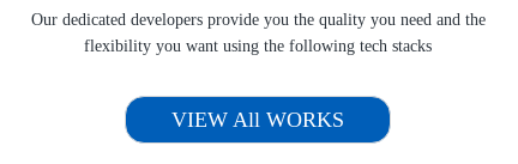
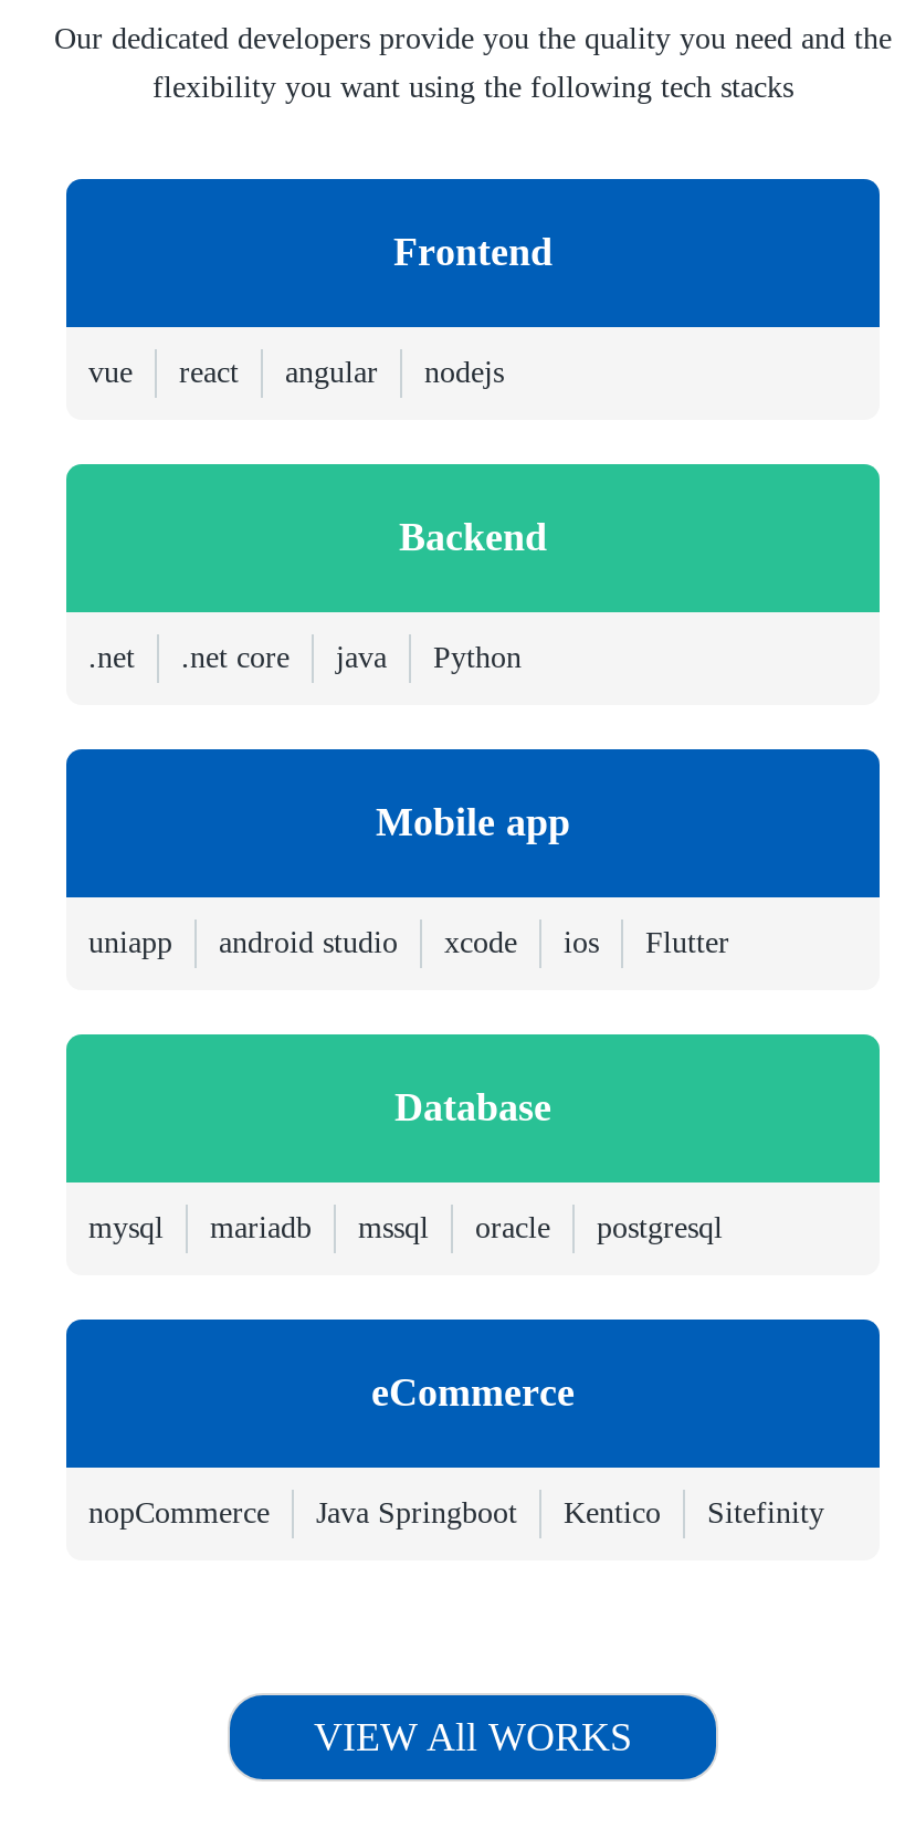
+ Frontend
+ vue
+ react
+ angular
+ nodejs

+ Backend
+ .net
+ .net core
+ java
+ Python

+ Mobile app
+ uniapp
+ android studio
+ xcode
+ ios
+ Flutter

+ Database
+ mysql
+ mariadb
+ mssql
+ oracle
+ postgresql

+ eCommerce
+ nopCommerce
+ Java Springboot
+ Kentico
+ Sitefinity
